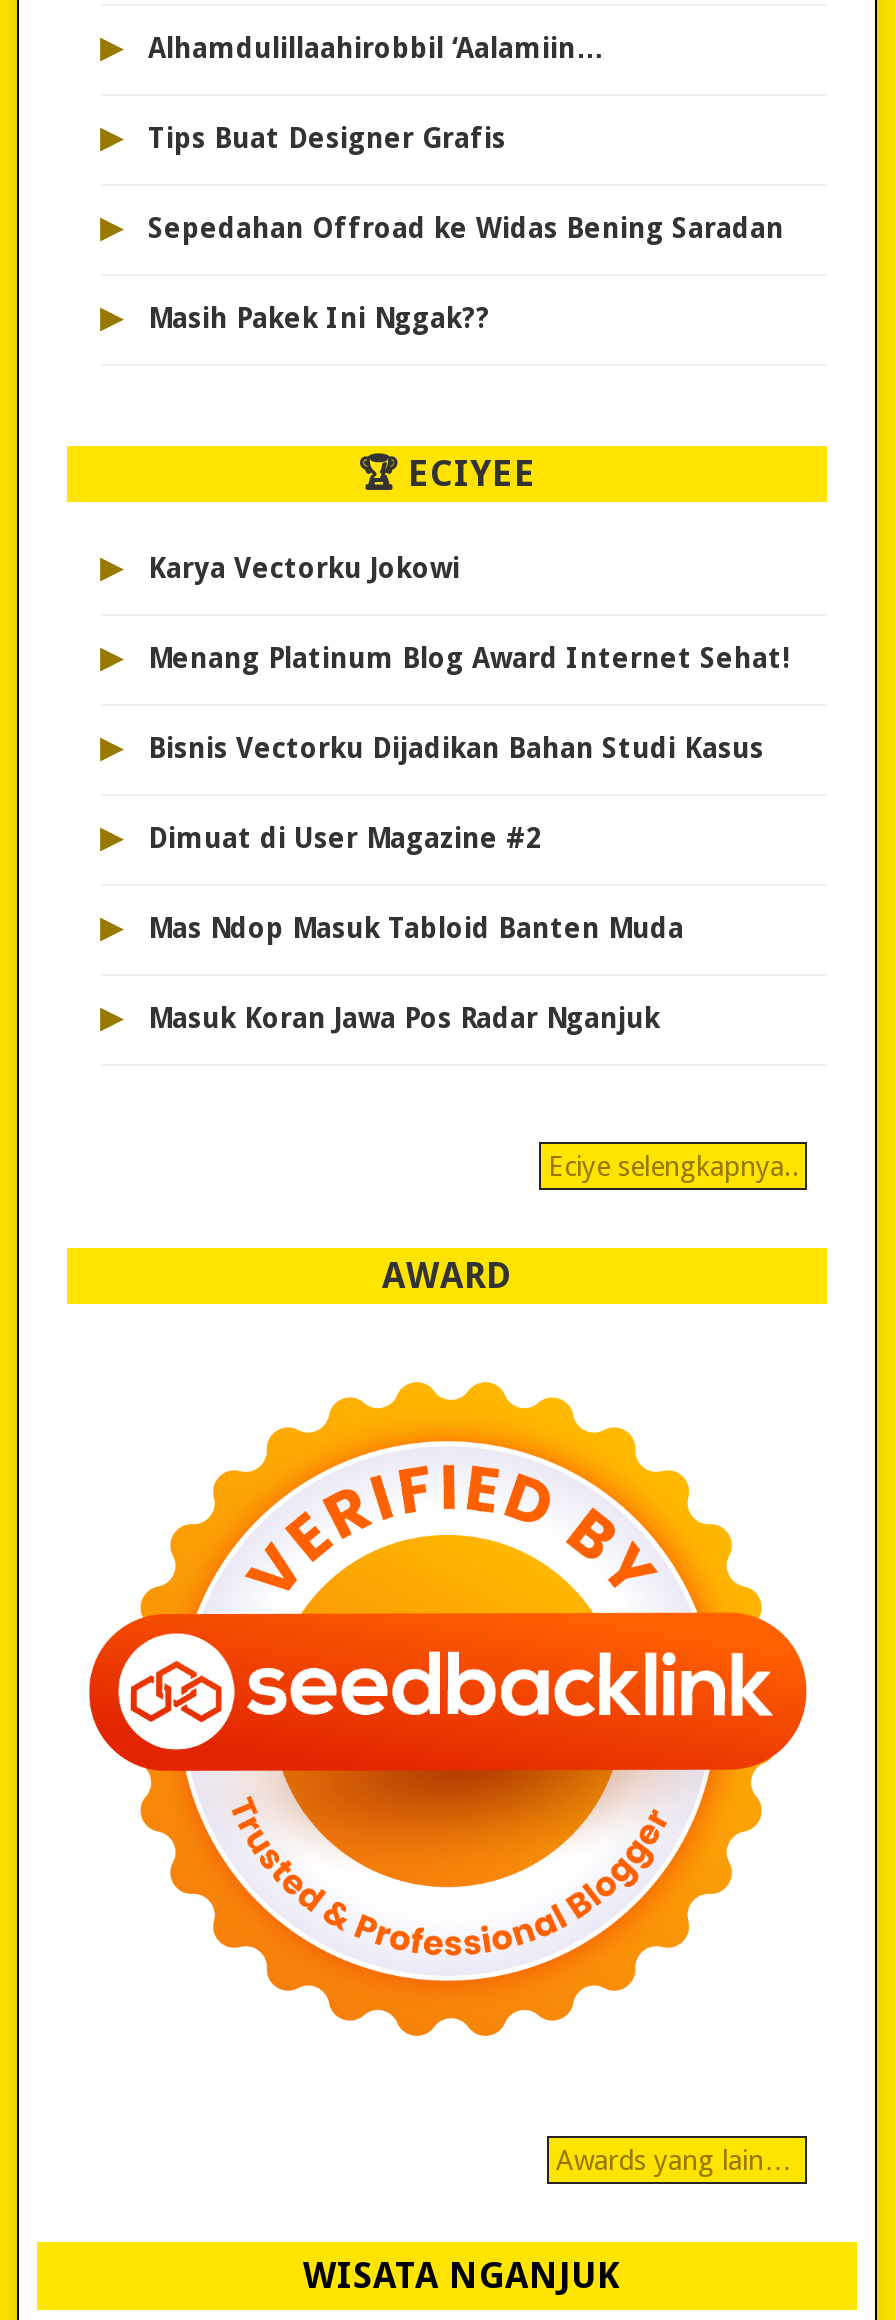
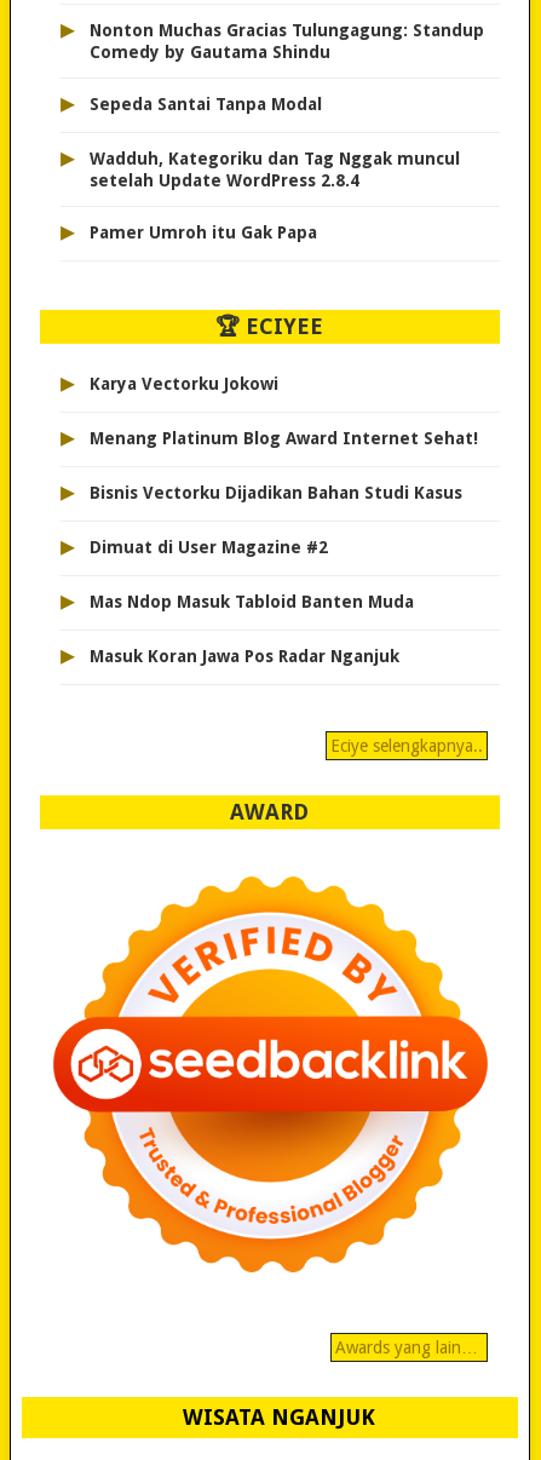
- Alhamdulillaahirobbil ‘Aalamiin…
+ Nonton Muchas Gracias Tulungagung: Standup
+ Comedy by Gautama Shindu

- Tips Buat Designer Grafis
+ Sepeda Santai Tanpa Modal

- Sepedahan Offroad ke Widas Bening Saradan
+ Wadduh, Kategoriku dan Tag Nggak muncul
+ setelah Update WordPress 2.8.4

- Masih Pakek Ini Nggak??
+ Pamer Umroh itu Gak Papa
